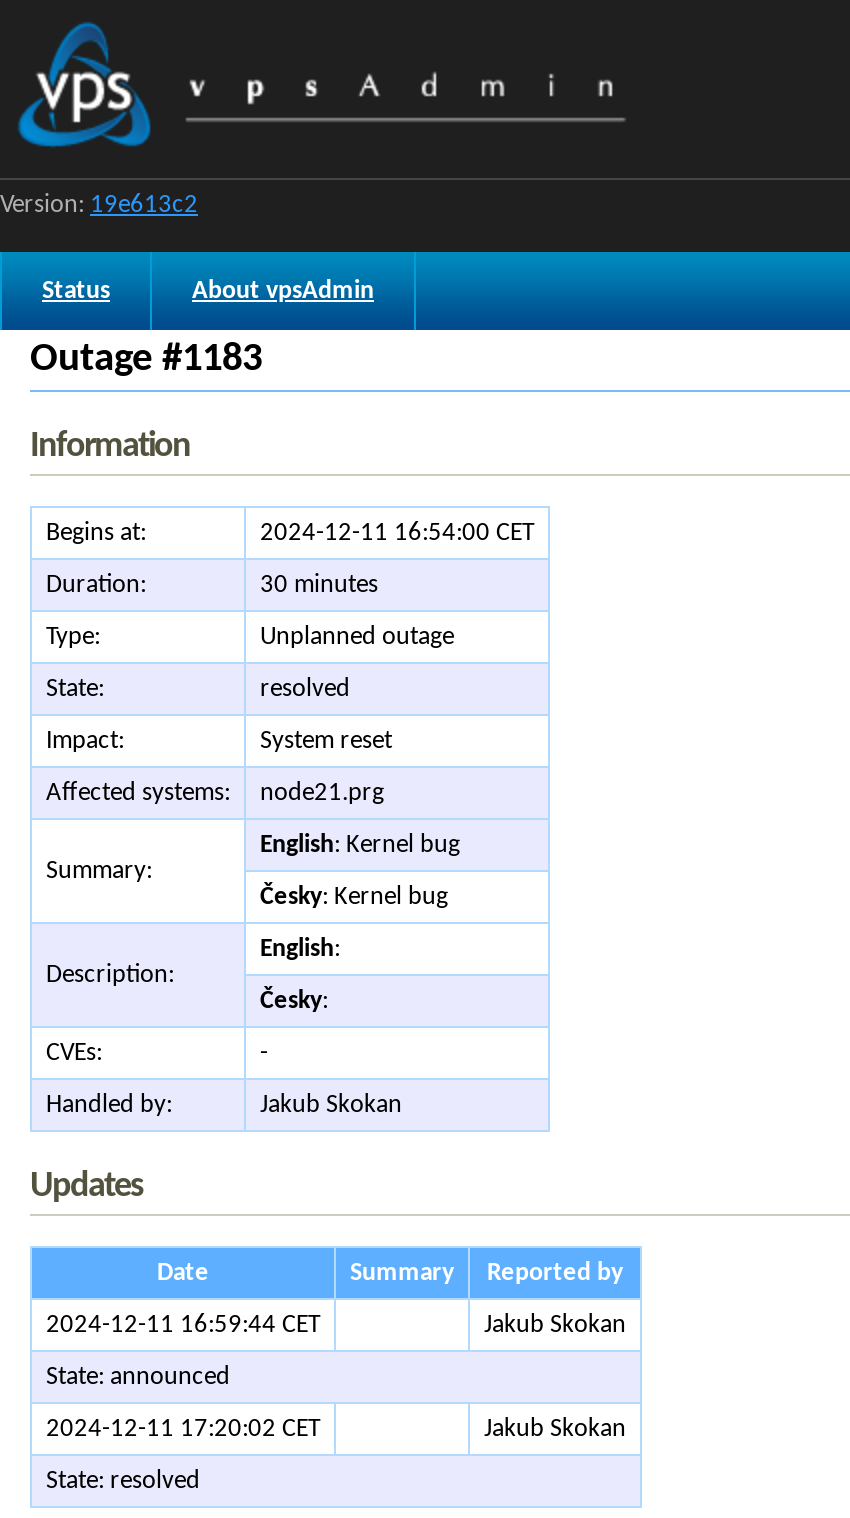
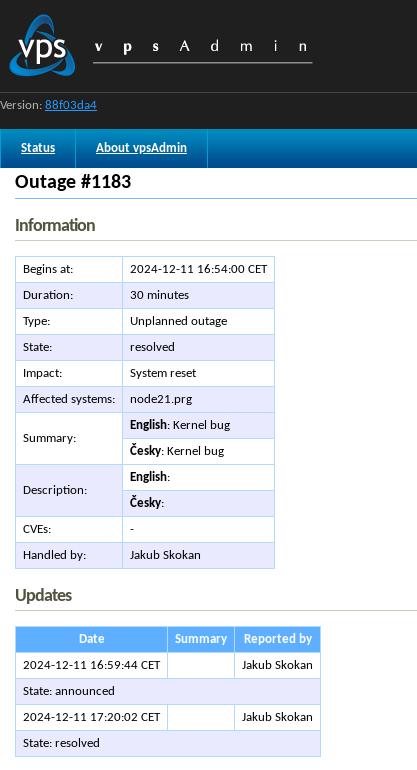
- Version: 19e613c2
+ Version: 88f03da4
